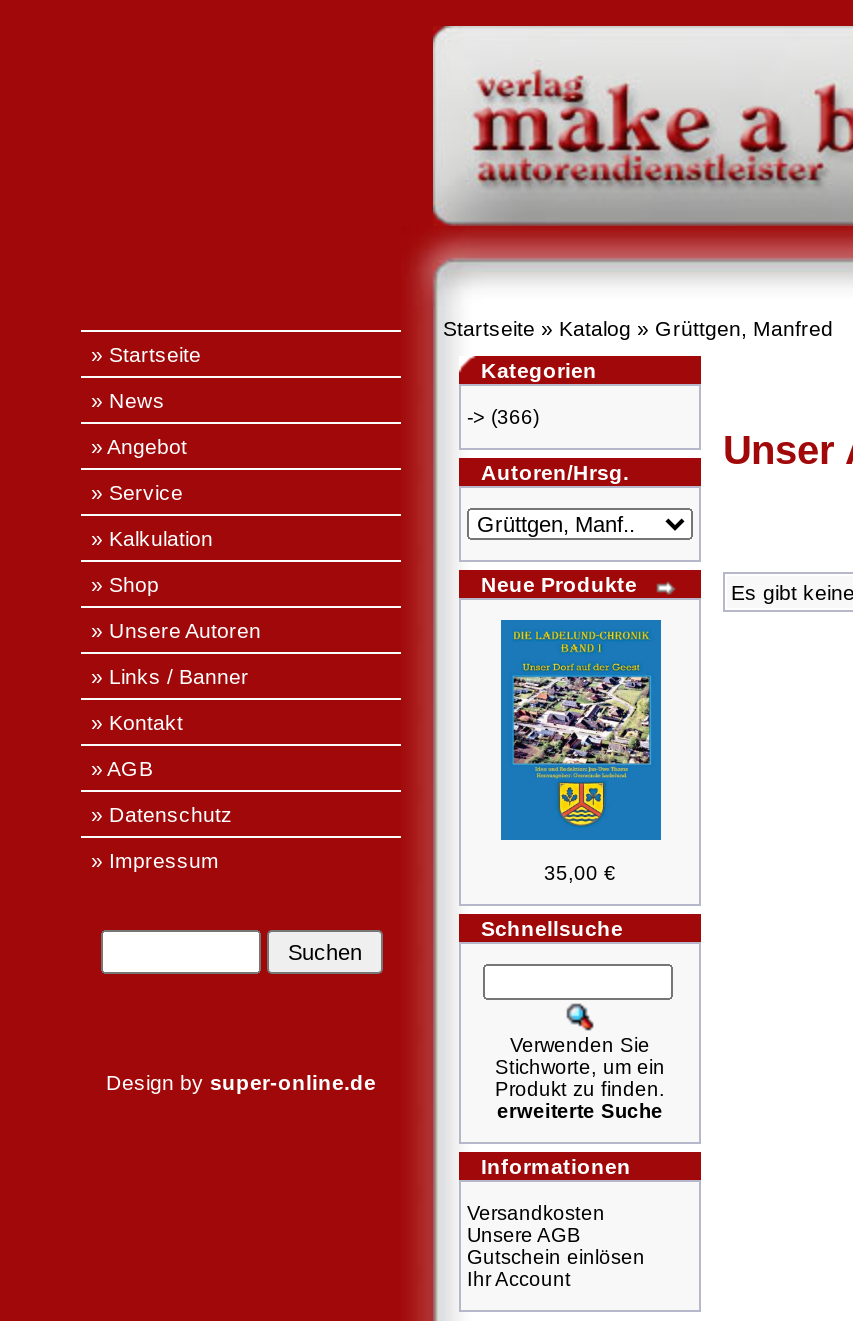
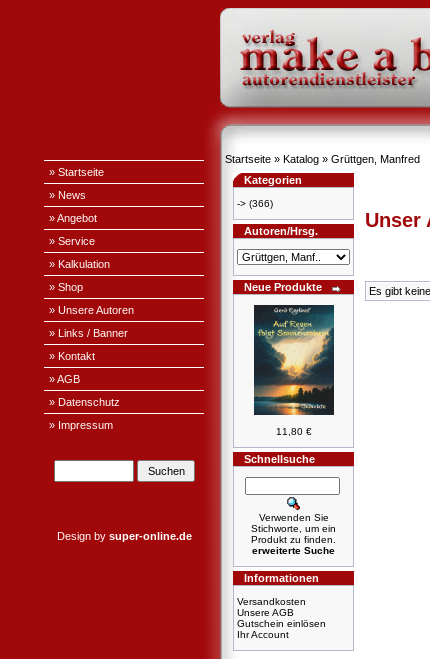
- [image]
- 35,00 €
+ [image]
+ 11,80 €
